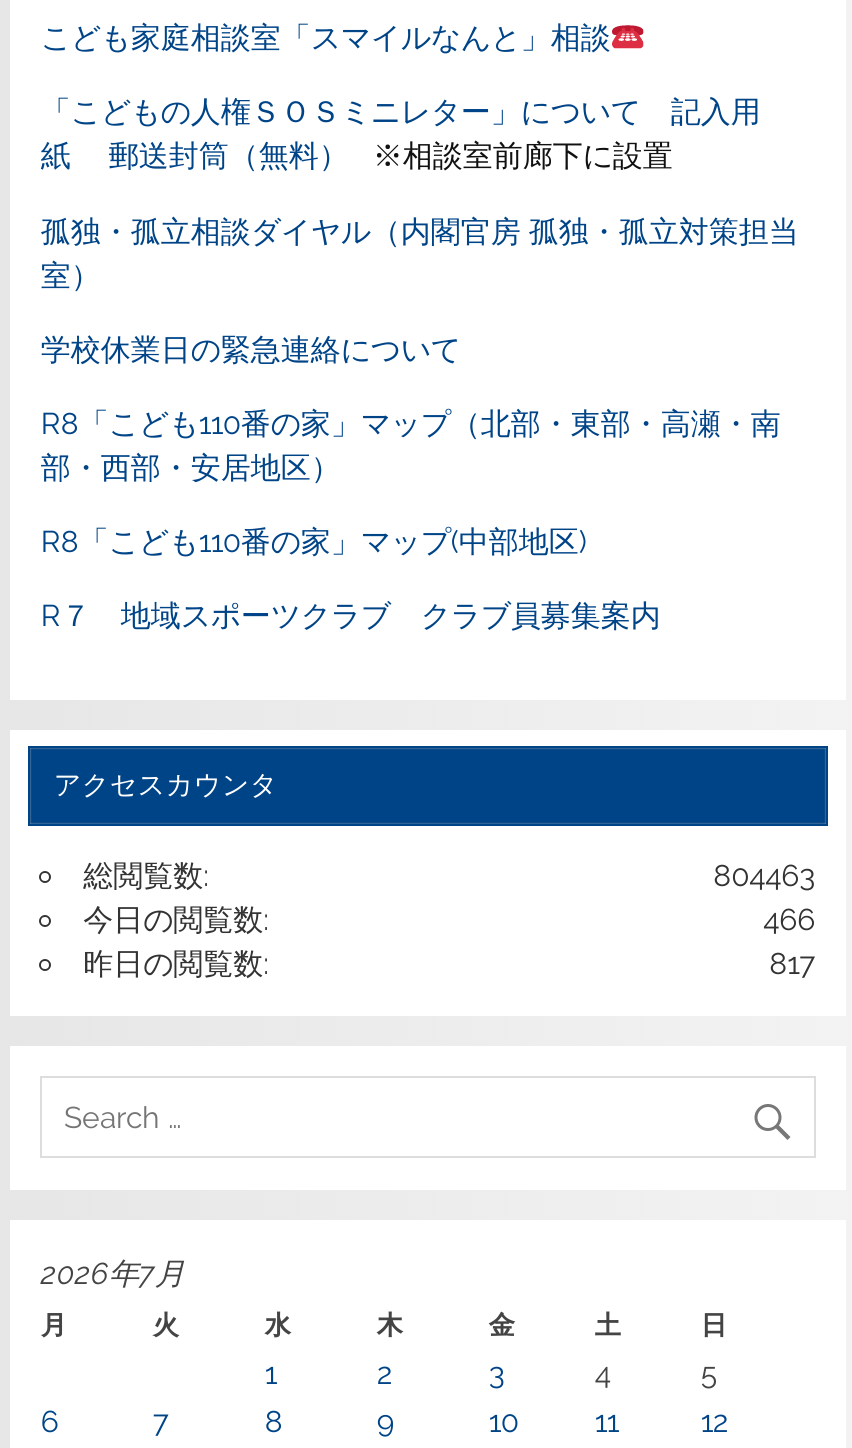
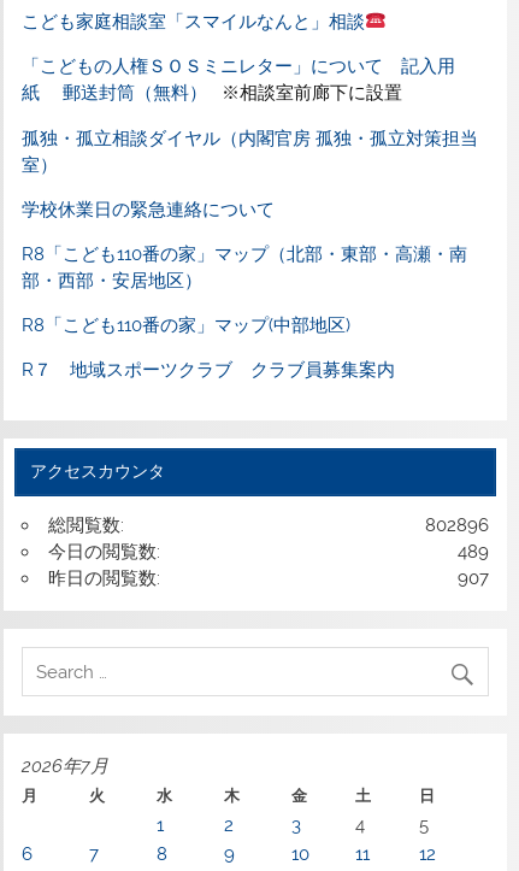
- 804463
+ 802896

- 466
+ 489

- 817
+ 907
